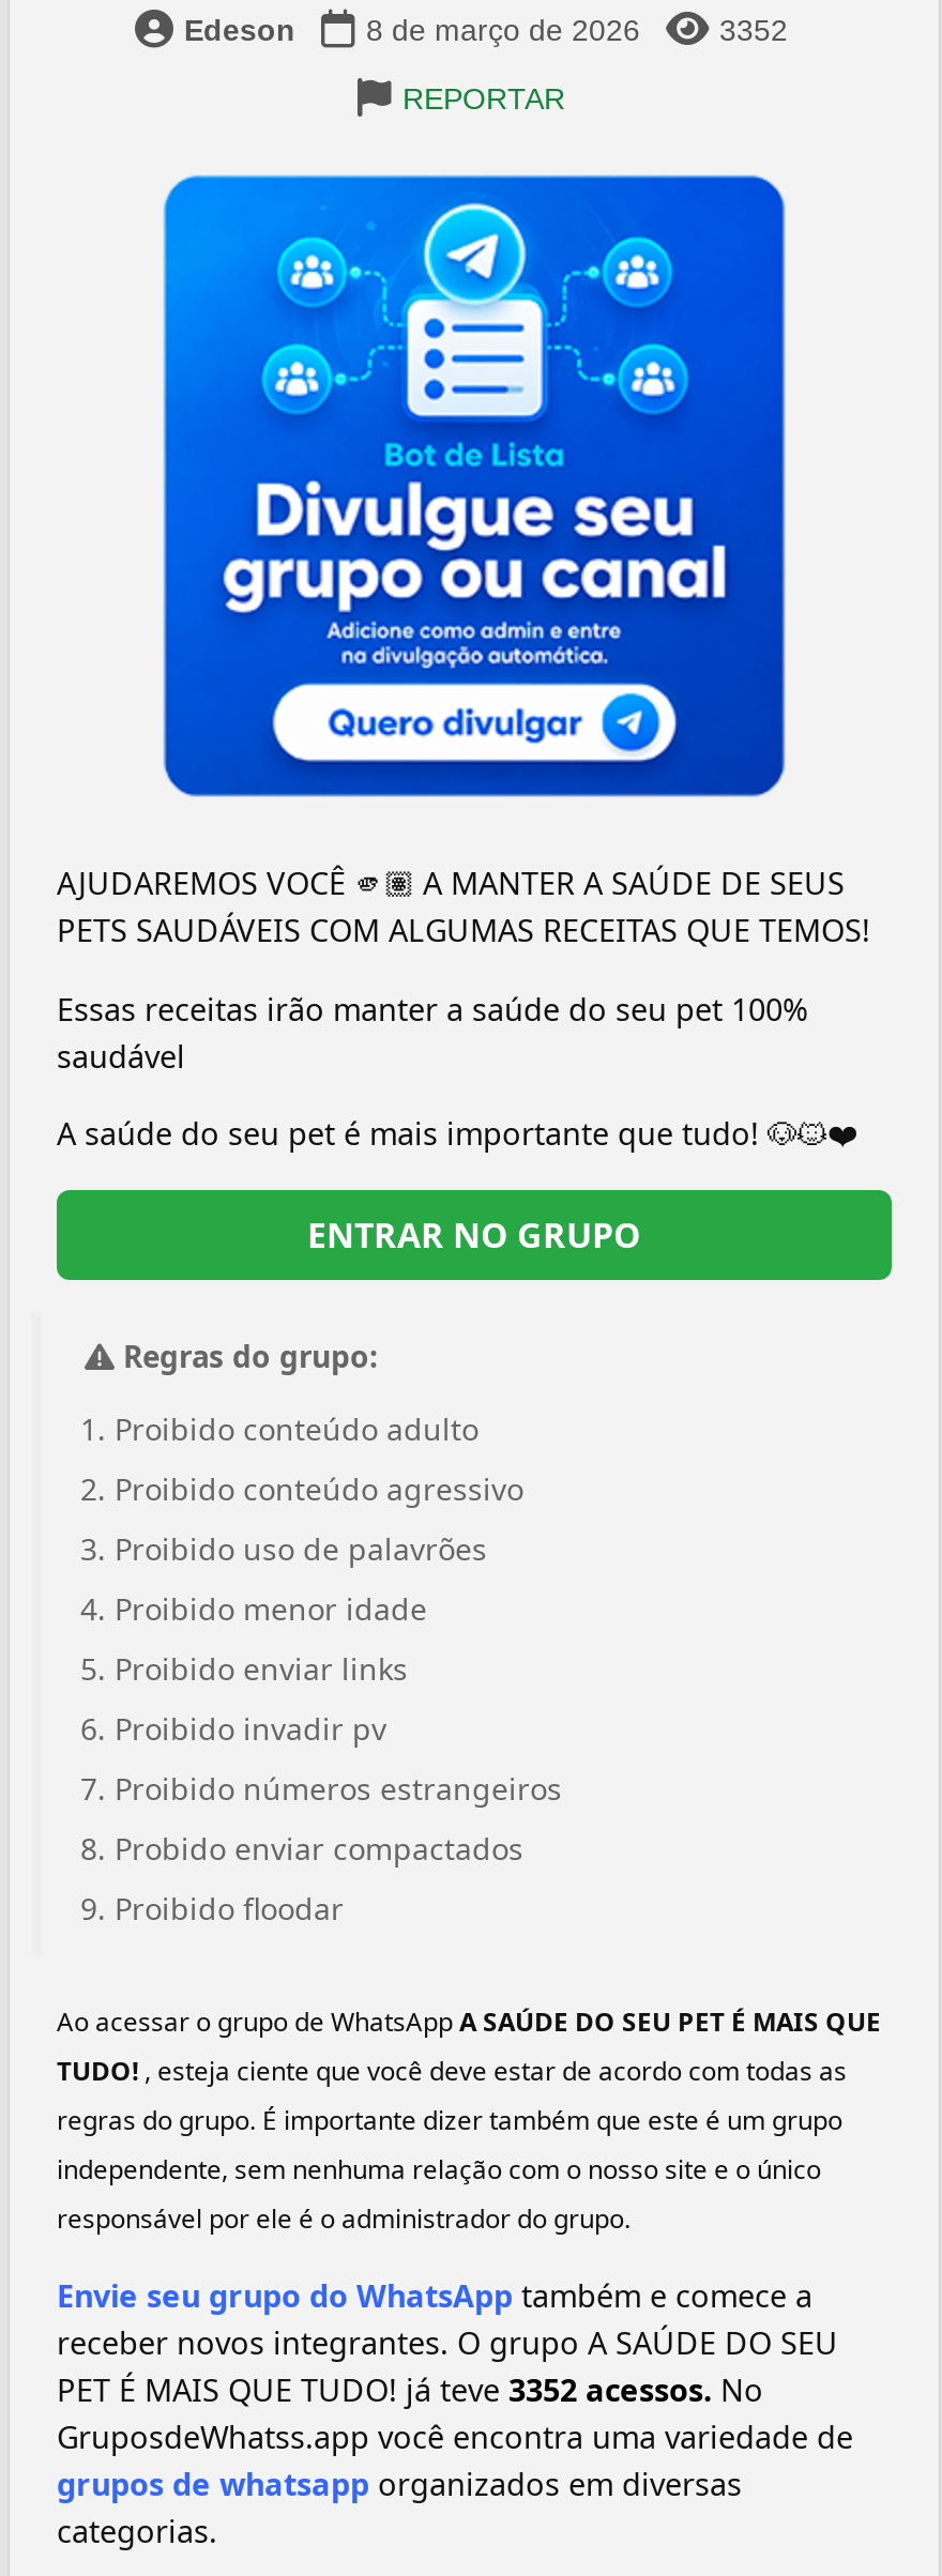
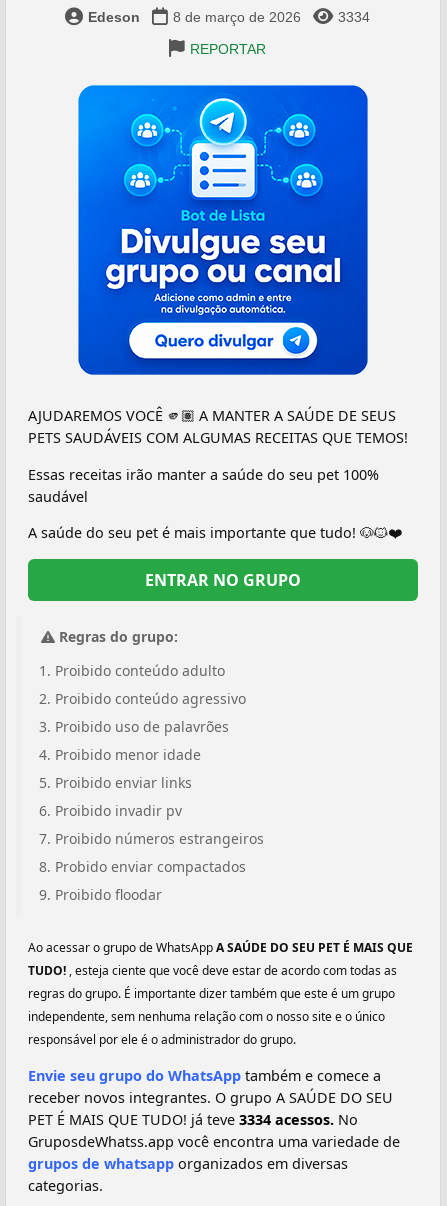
- 3352
+ 3334

- PET É MAIS QUE TUDO! já teve 3352 acessos. No
+ PET É MAIS QUE TUDO! já teve 3334 acessos. No
